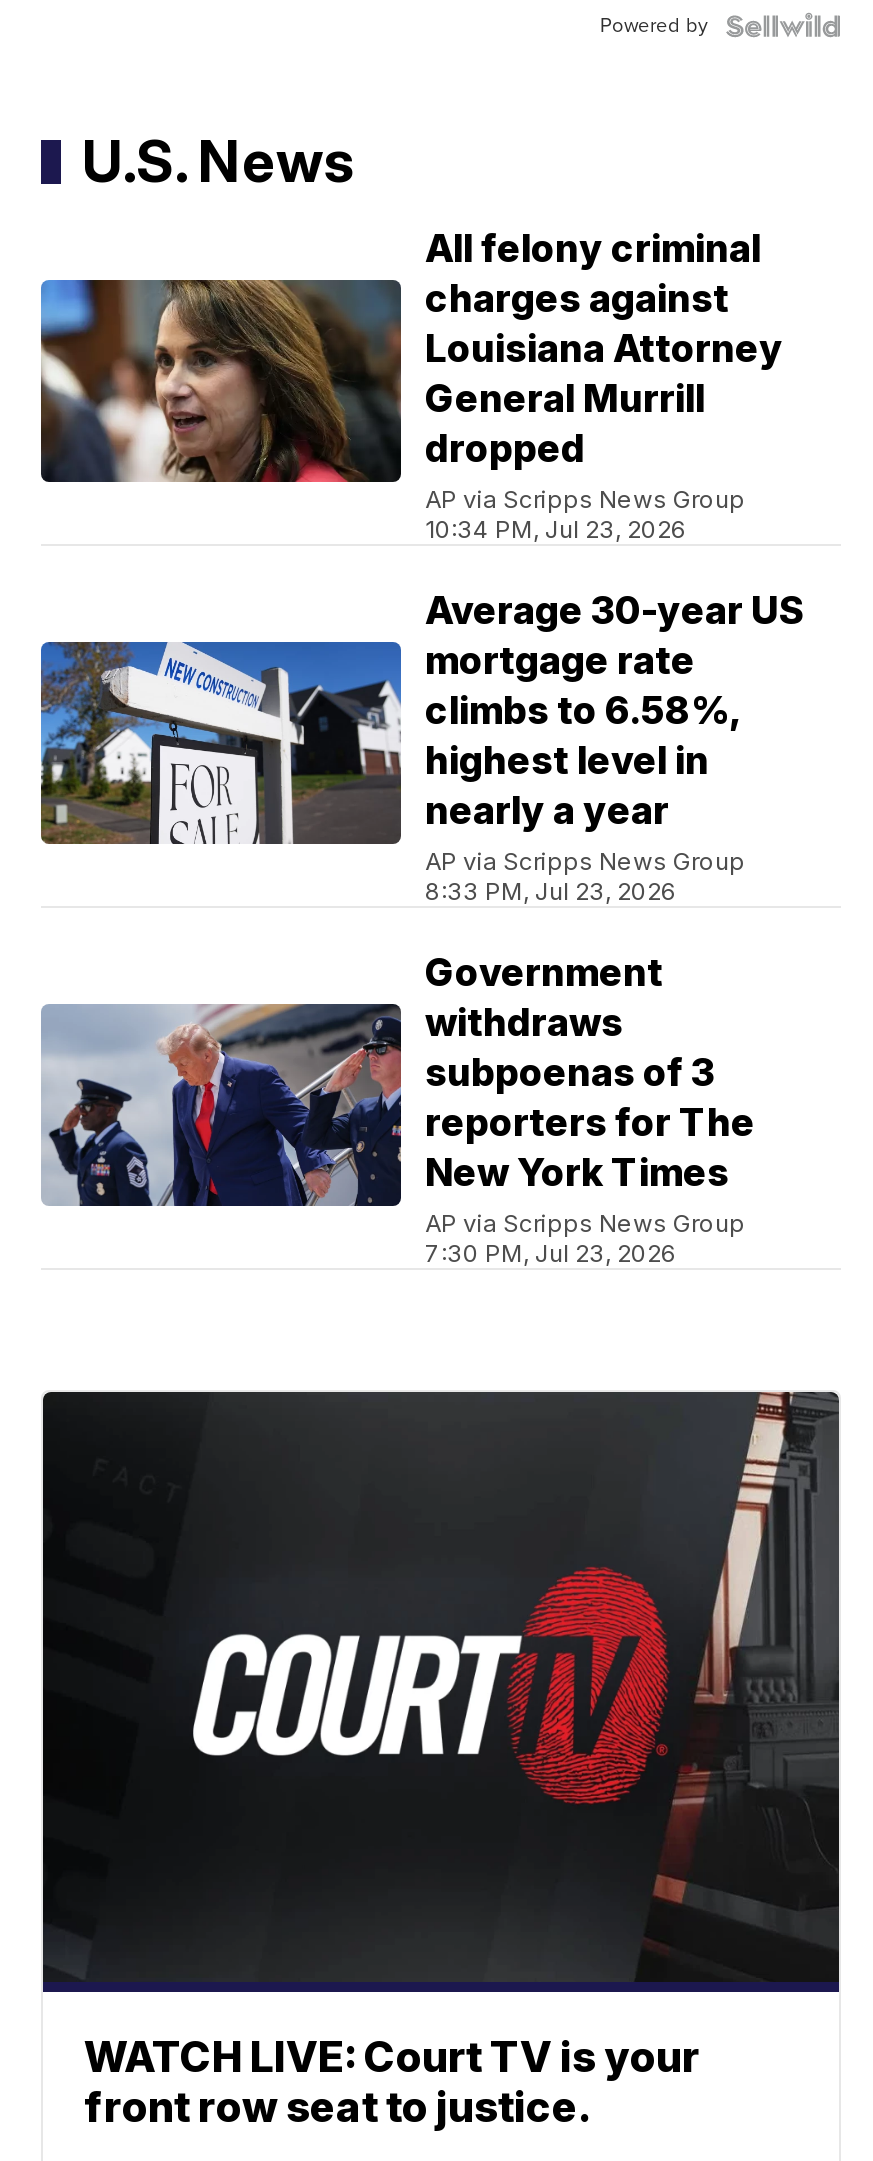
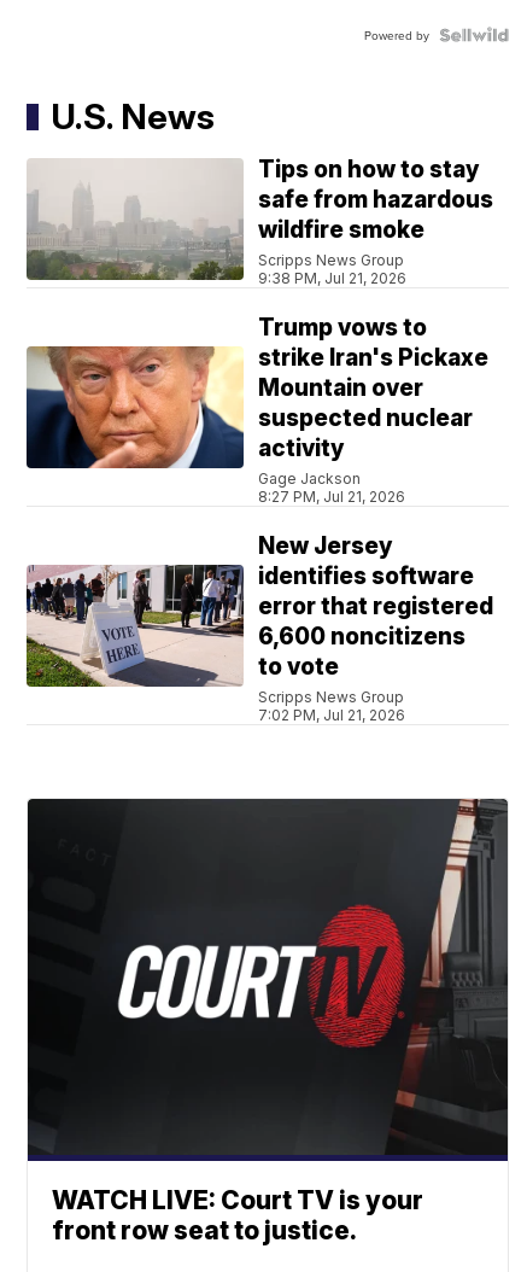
- [image]
- All felony criminal
- charges against
- Louisiana Attorney
- General Murrill
- dropped
- AP via Scripps News Group
- 10:34 PM, Jul 23, 2026
+ [image]
+ Tips on how to stay
+ safe from hazardous
+ wildfire smoke
+ Scripps News Group
+ 9:38 PM, Jul 21, 2026

- [image]
- Average 30-year US
- mortgage rate
- climbs to 6.58%,
- highest level in
- nearly a year
- AP via Scripps News Group
- 8:33 PM, Jul 23, 2026
+ [image]
+ Trump vows to
+ strike Iran's Pickaxe
+ Mountain over
+ suspected nuclear
+ activity
+ Gage Jackson
+ 8:27 PM, Jul 21, 2026

- [image]
- Government
- withdraws
- subpoenas of 3
- reporters for The
- New York Times
- AP via Scripps News Group
- 7:30 PM, Jul 23, 2026
+ [image]
+ New Jersey
+ identifies software
+ error that registered
+ 6,600 noncitizens
+ to vote
+ Scripps News Group
+ 7:02 PM, Jul 21, 2026
